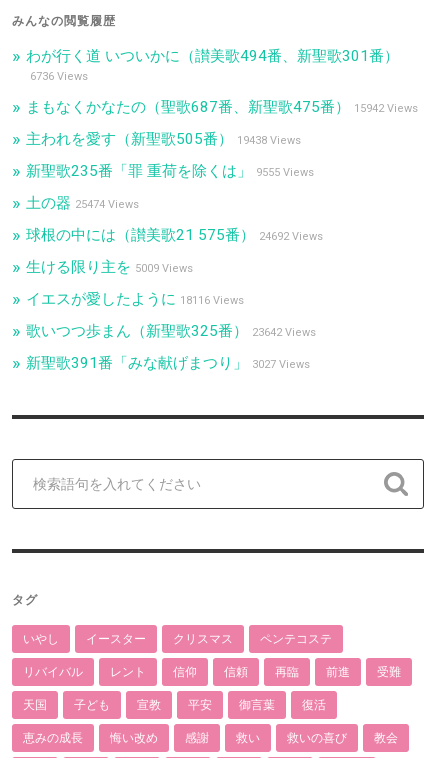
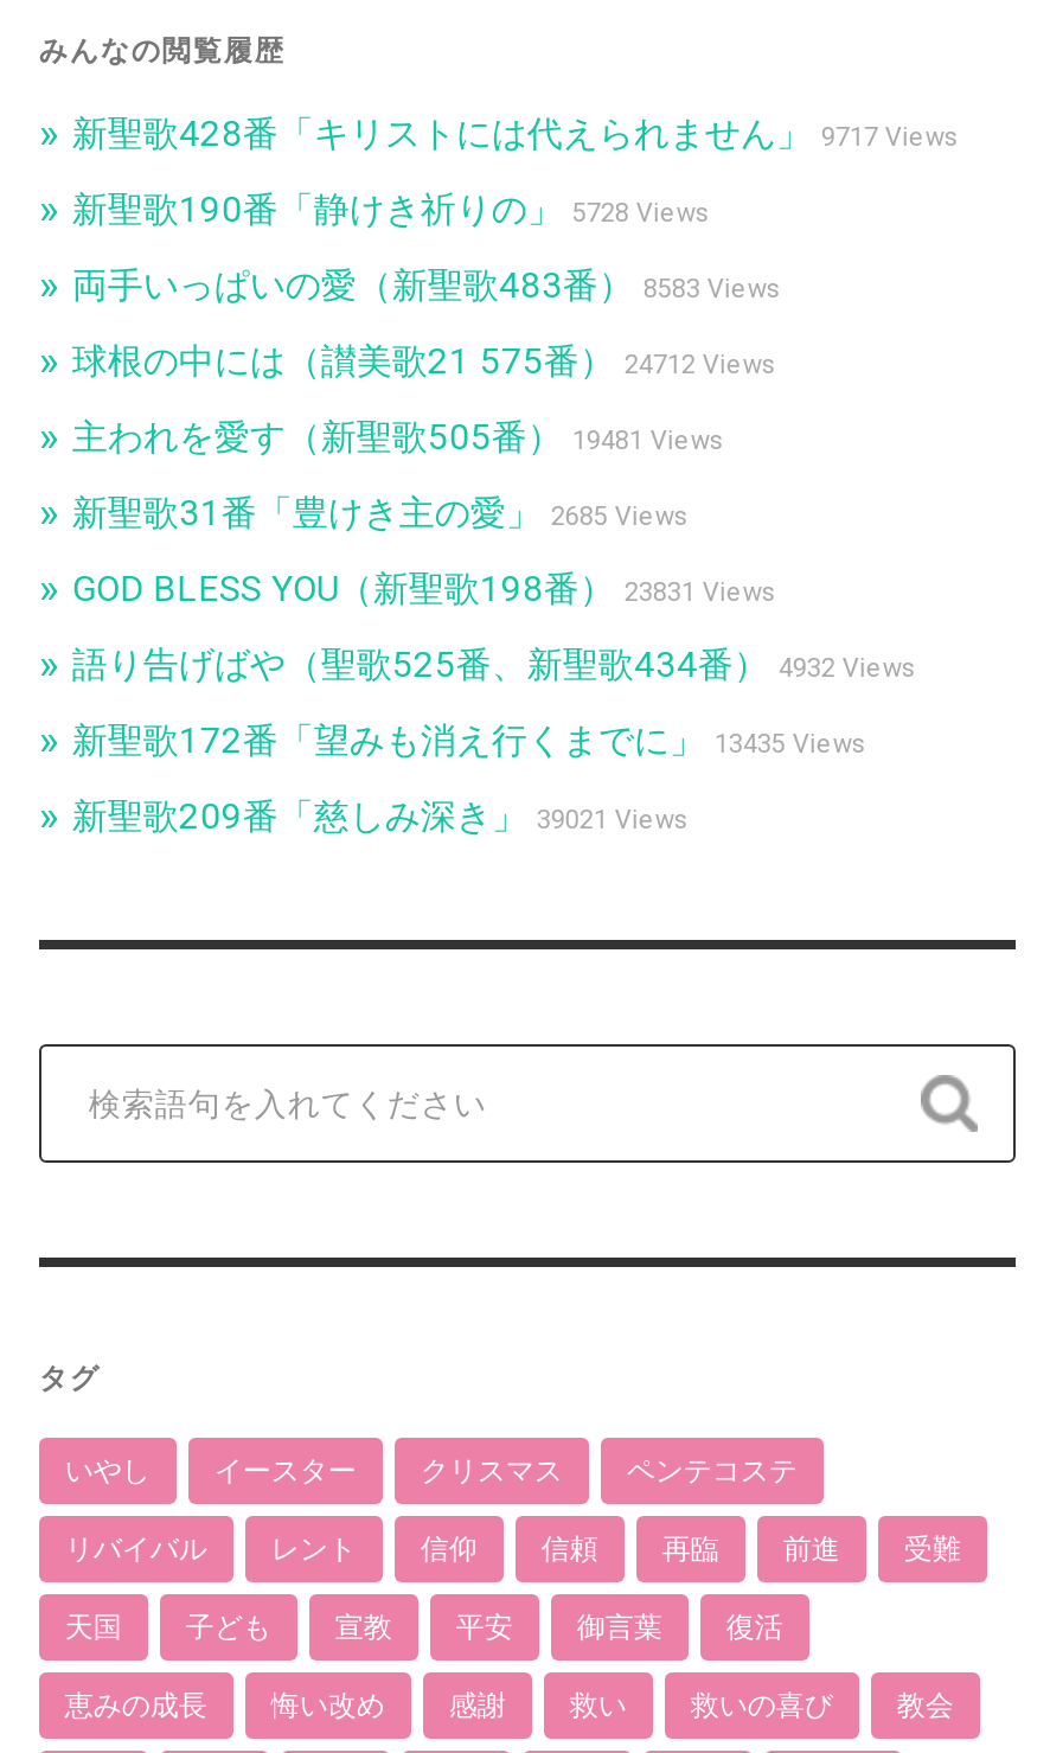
- わが行く道 いついかに（讃美歌494番、新聖歌301番）
- 6736 Views
+ 新聖歌428番「キリストには代えられません」 9717 Views

- まもなくかなたの（聖歌687番、新聖歌475番） 15942 Views
+ 新聖歌190番「静けき祈りの」 5728 Views

- 主われを愛す（新聖歌505番） 19438 Views
+ 両手いっぱいの愛（新聖歌483番） 8583 Views

- 新聖歌235番「罪 重荷を除くは」 9555 Views
+ 球根の中には（讃美歌21 575番） 24712 Views

- 土の器 25474 Views
+ 主われを愛す（新聖歌505番） 19481 Views

- 球根の中には（讃美歌21 575番） 24692 Views
+ 新聖歌31番「豊けき主の愛」 2685 Views

- 生ける限り主を 5009 Views
+ GOD BLESS YOU（新聖歌198番） 23831 Views

- イエスが愛したように 18116 Views
+ 語り告げばや（聖歌525番、新聖歌434番） 4932 Views

- 歌いつつ歩まん（新聖歌325番） 23642 Views
+ 新聖歌172番「望みも消え行くまでに」 13435 Views

- 新聖歌391番「みな献げまつり」 3027 Views
+ 新聖歌209番「慈しみ深き」 39021 Views
